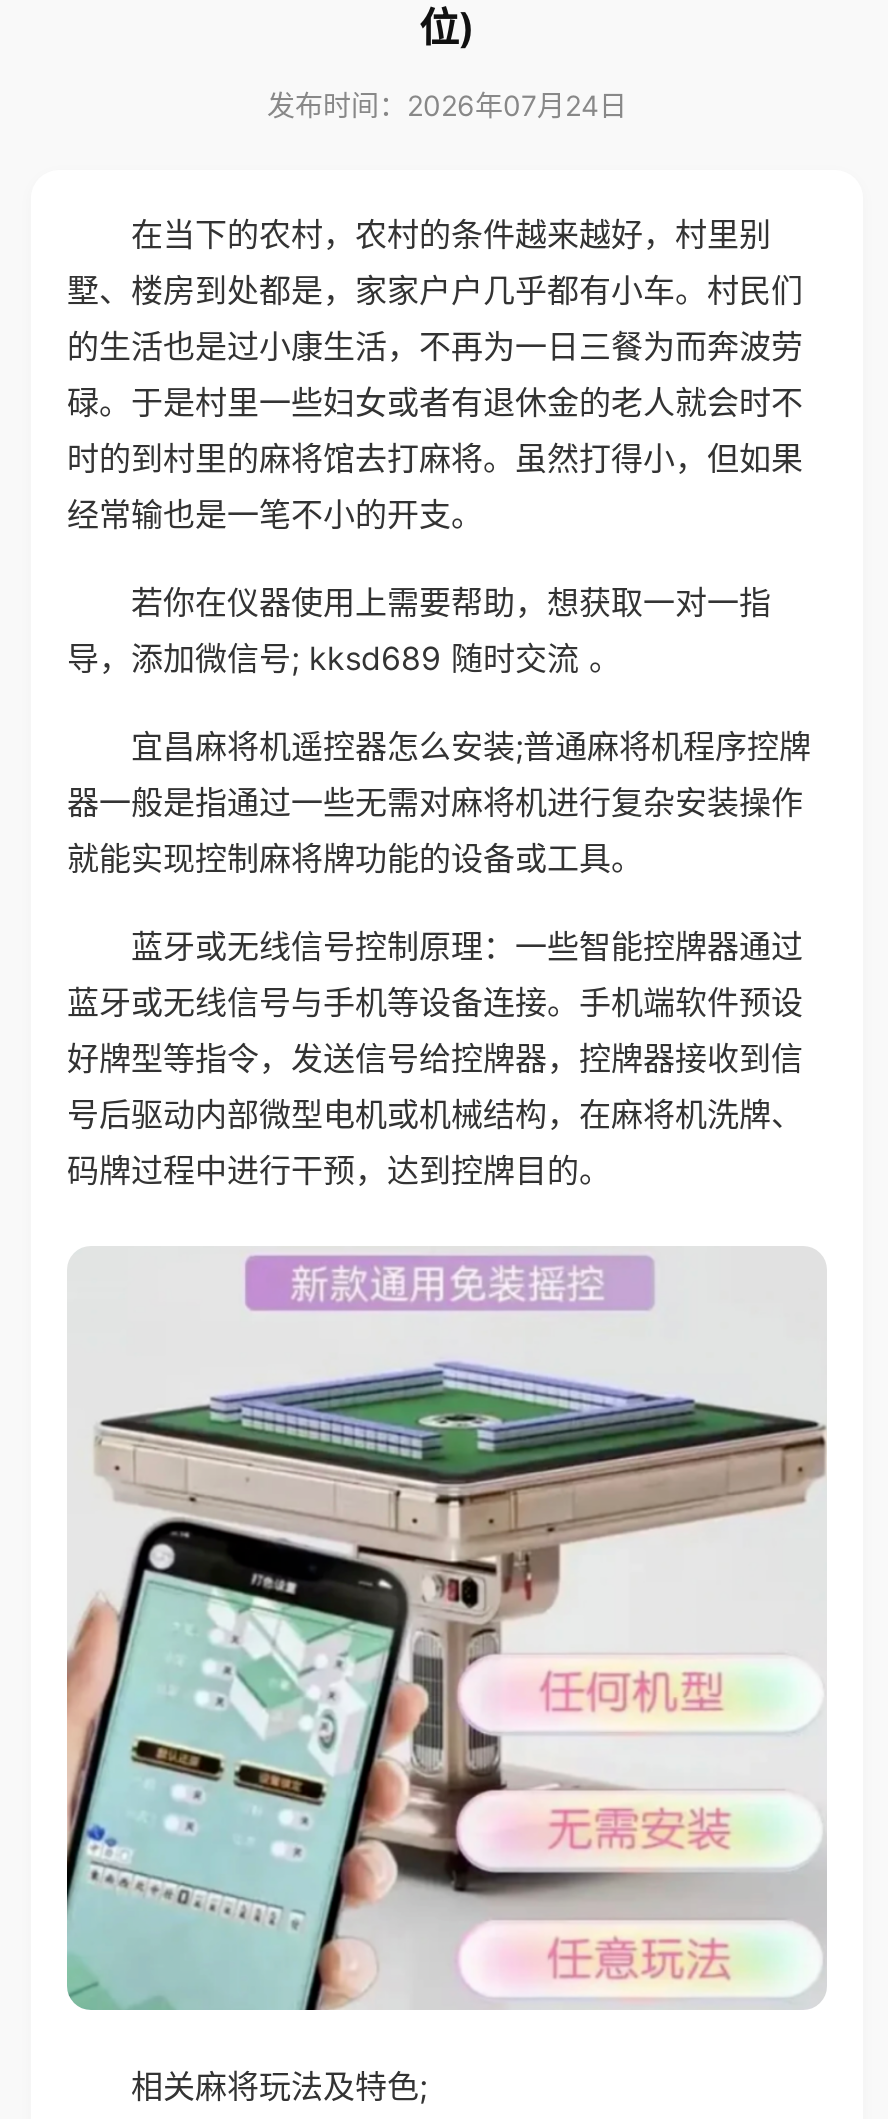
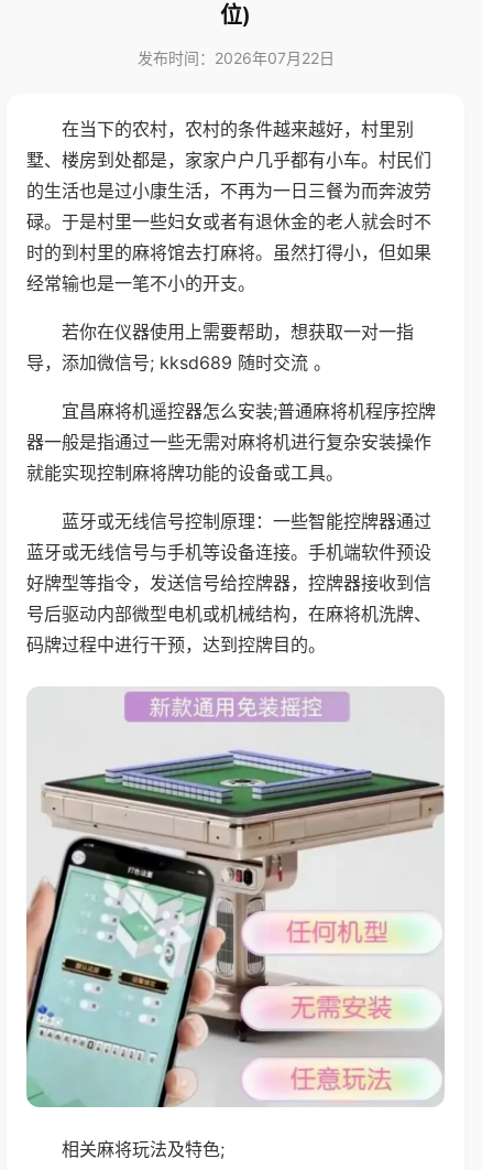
- 发布时间：2026年07月24日
+ 发布时间：2026年07月22日
